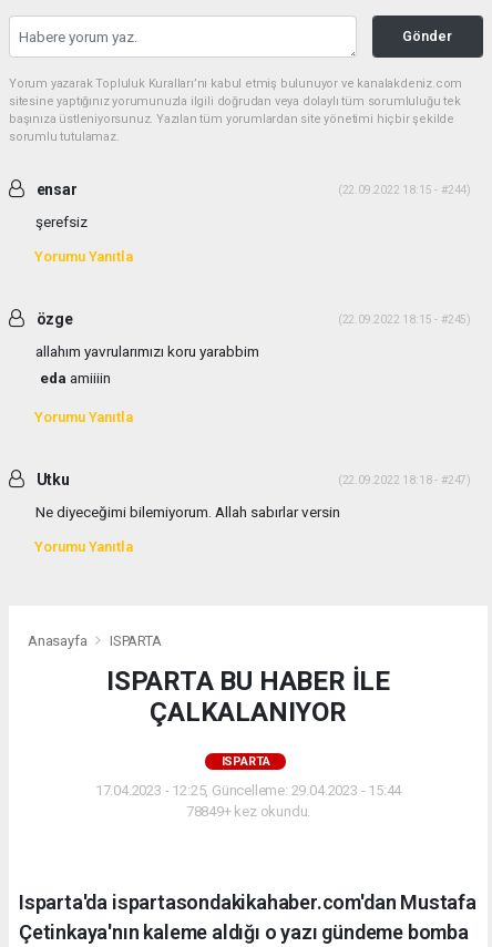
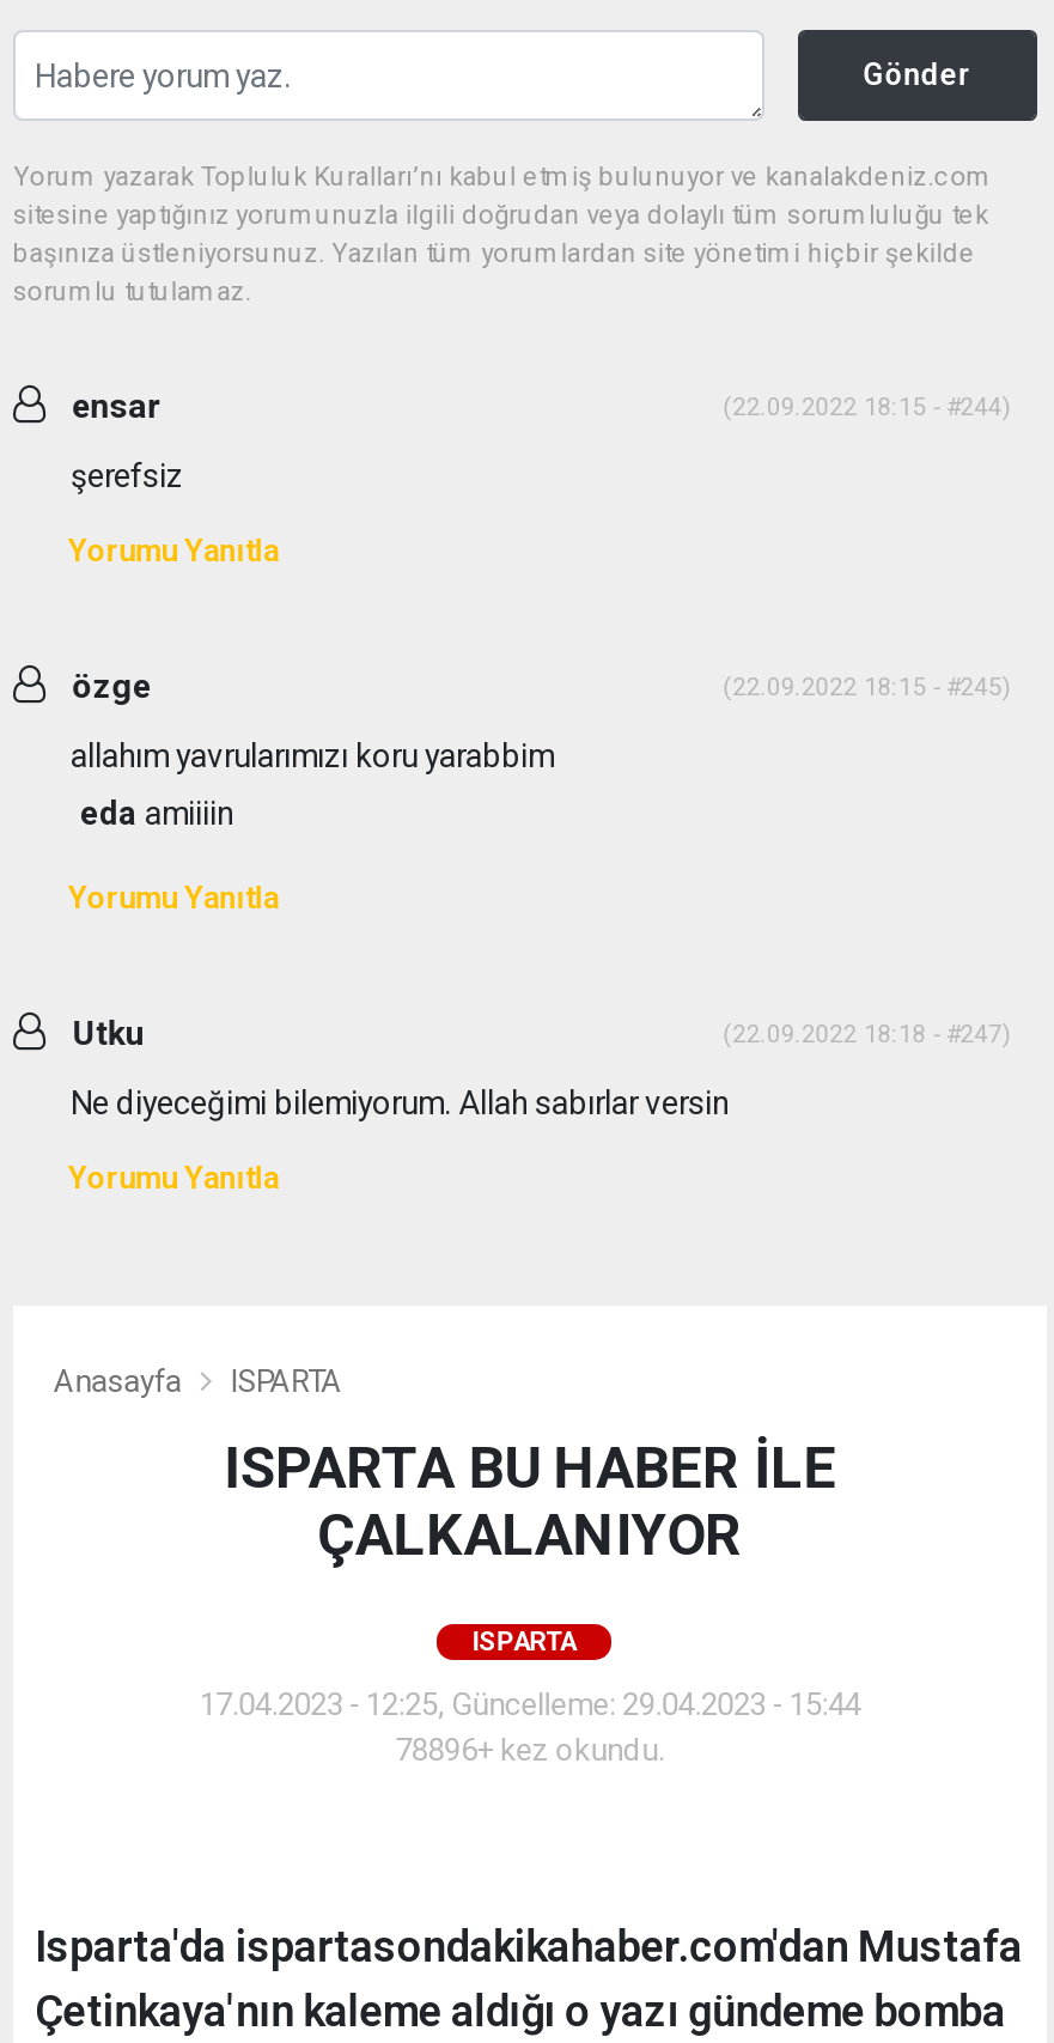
- 78849+ kez okundu.
+ 78896+ kez okundu.
